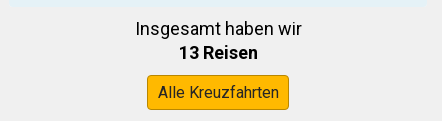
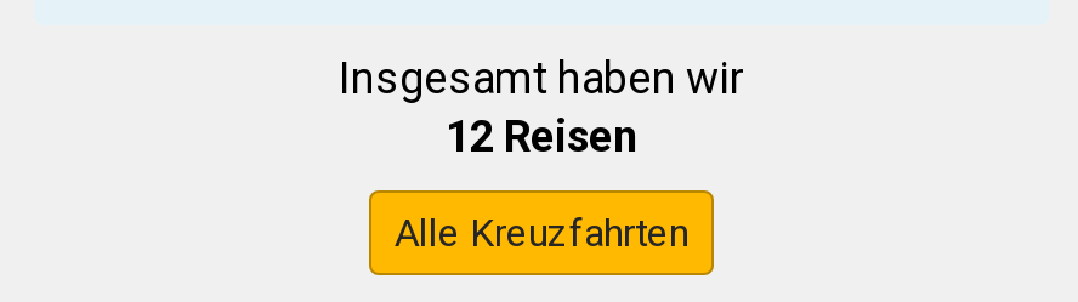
- 13 Reisen
+ 12 Reisen
